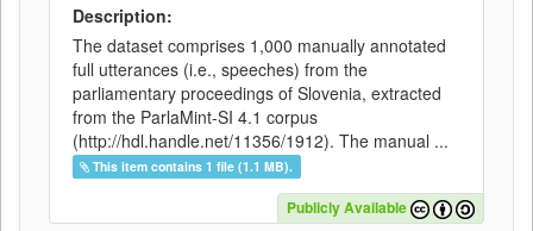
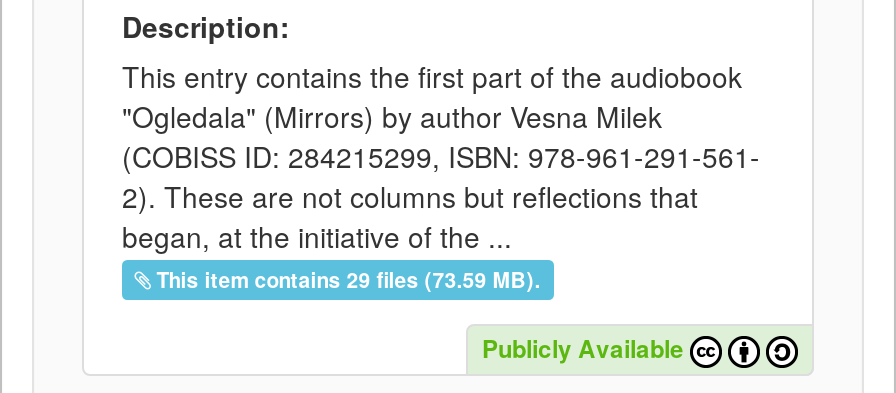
- The dataset comprises 1,000 manually annotated
- full utterances (i.e., speeches) from the
- parliamentary proceedings of Slovenia, extracted
- from the ParlaMint-SI 4.1 corpus
- (http://hdl.handle.net/11356/1912). The manual ...
- This item contains 1 file (1.1 MB).
+ This entry contains the first part of the audiobook
+ "Ogledala" (Mirrors) by author Vesna Milek
+ (COBISS ID: 284215299, ISBN: 978-961-291-561-
+ 2). These are not columns but reflections that
+ began, at the initiative of the ...
+ This item contains 29 files (73.59 MB).
